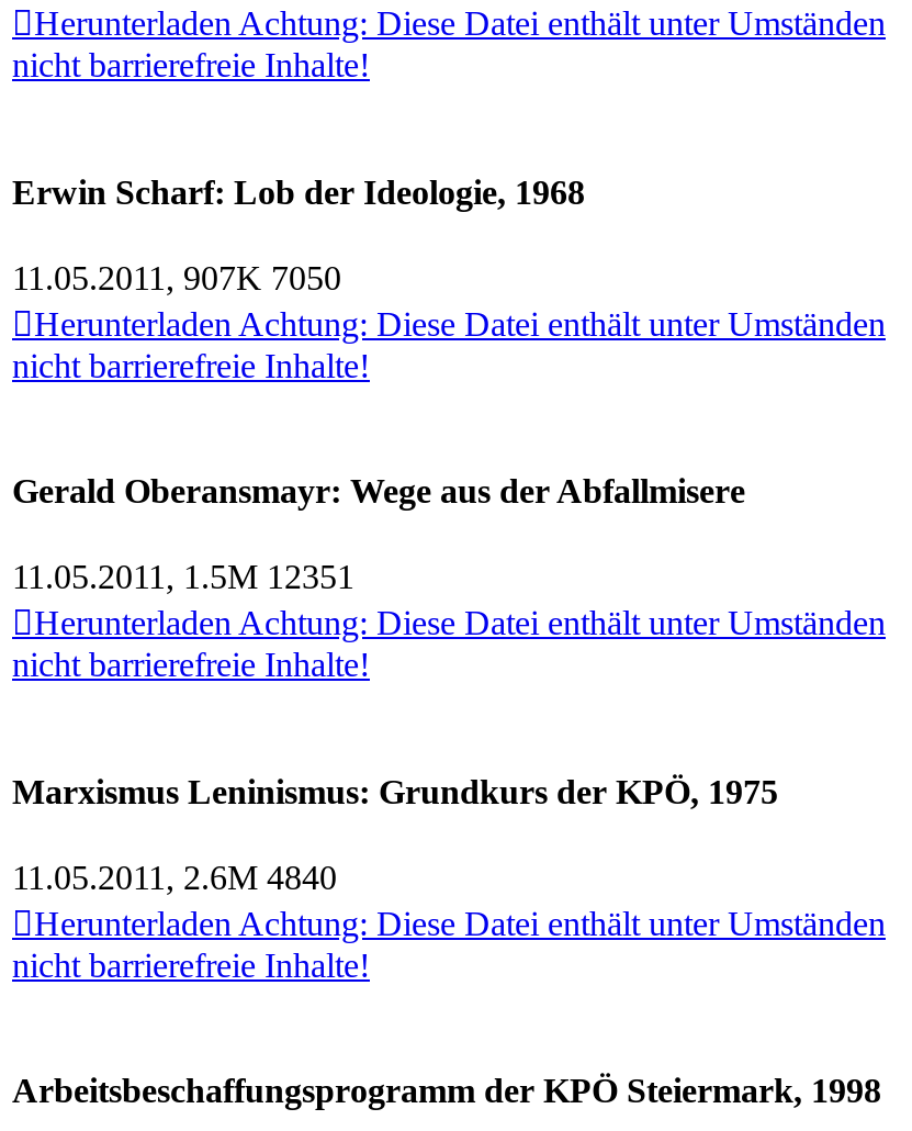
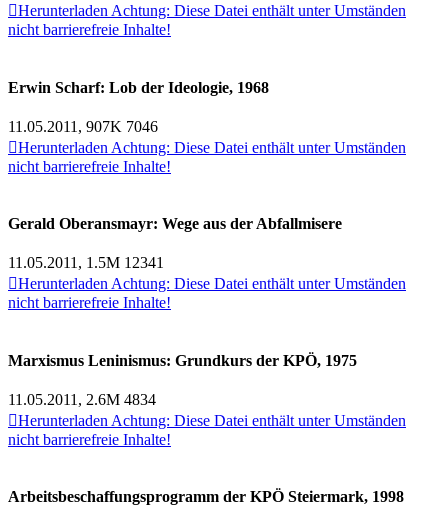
- 11.05.2011, 907K 7050
+ 11.05.2011, 907K 7046

- 11.05.2011, 1.5M 12351
+ 11.05.2011, 1.5M 12341

- 11.05.2011, 2.6M 4840
+ 11.05.2011, 2.6M 4834
